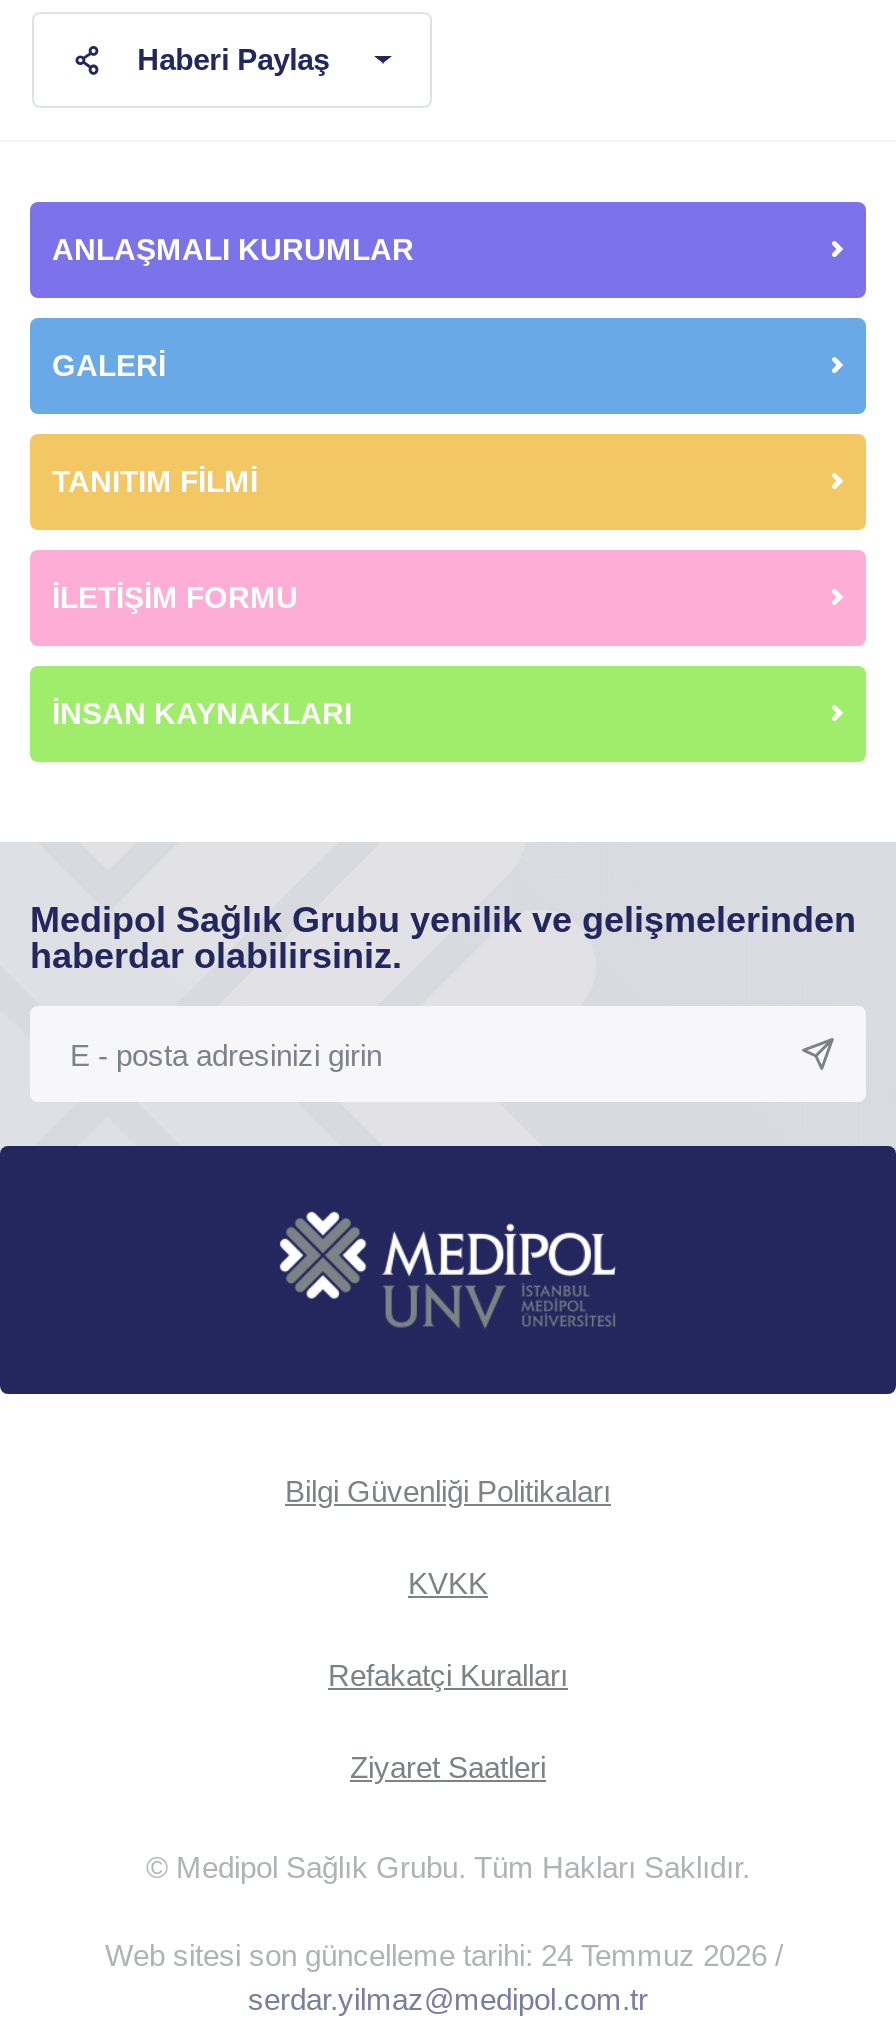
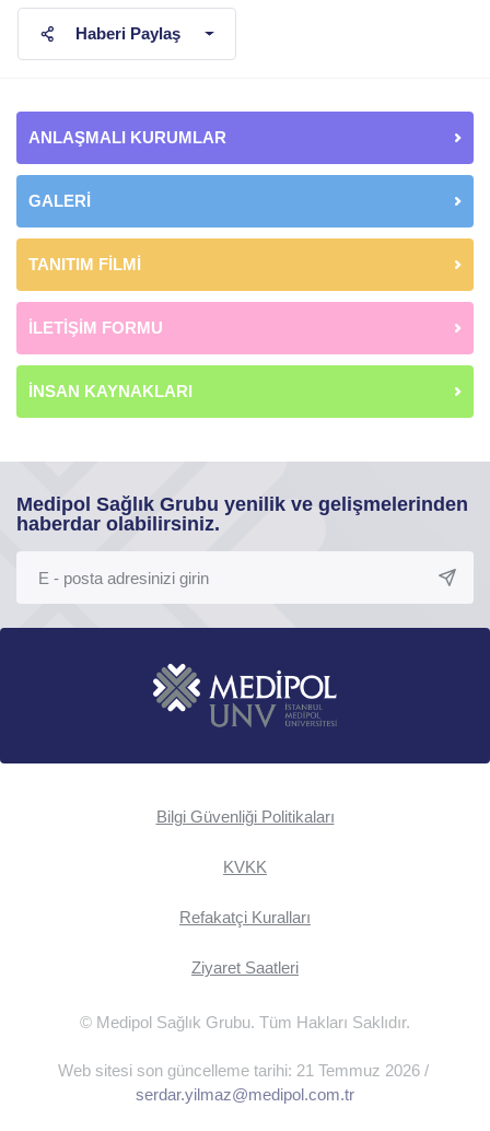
- Web sitesi son güncelleme tarihi: 24 Temmuz 2026 /
+ Web sitesi son güncelleme tarihi: 21 Temmuz 2026 /
